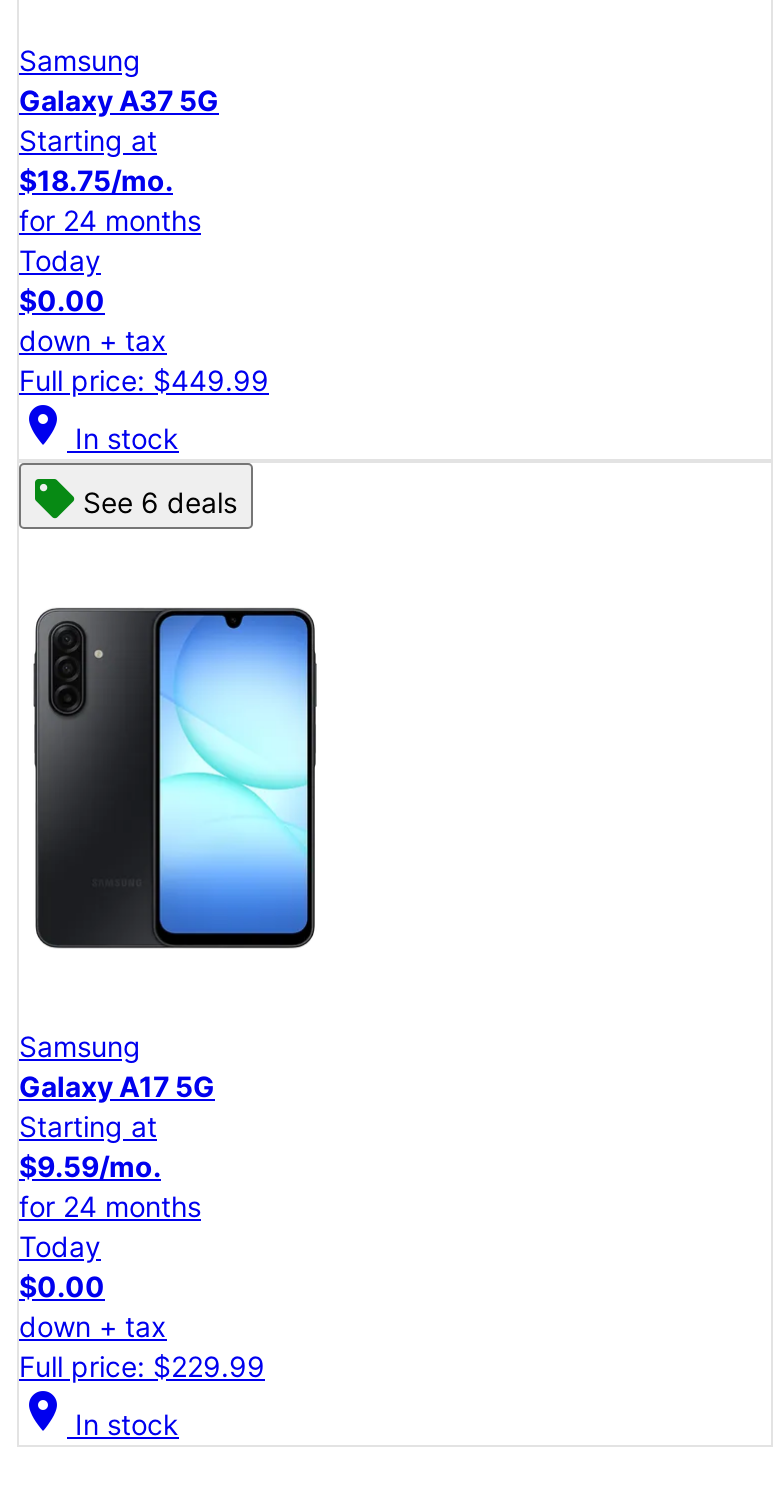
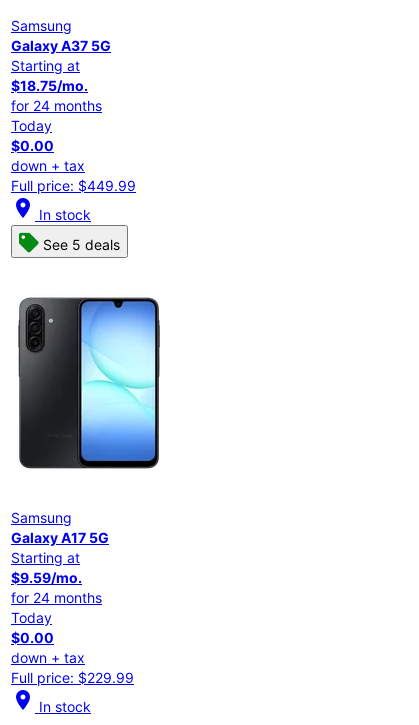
- See 6 deals
+ See 5 deals
